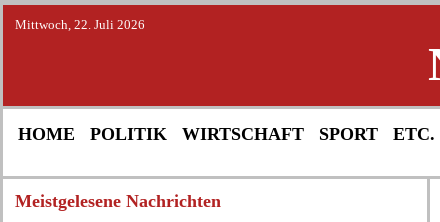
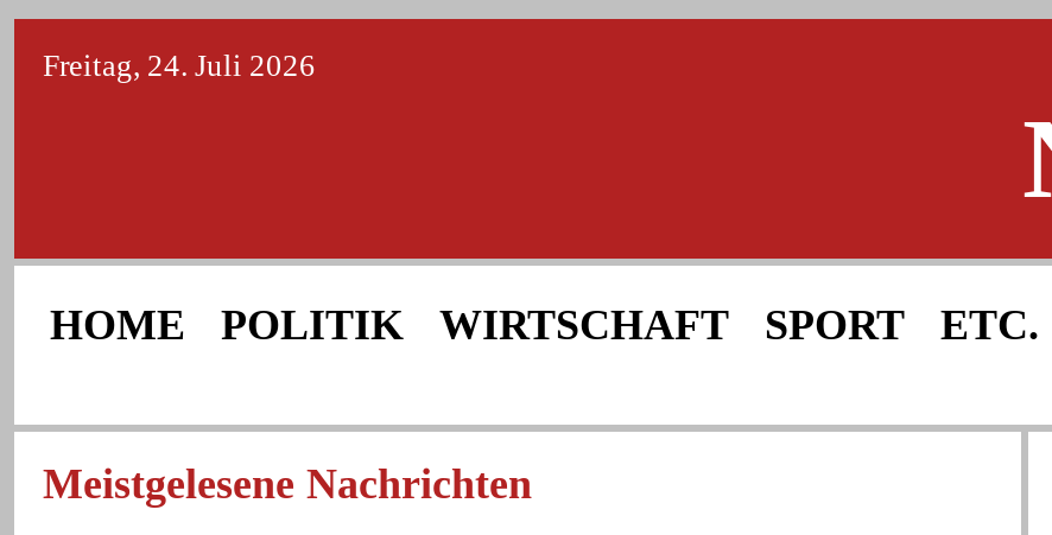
- Mittwoch, 22. Juli 2026
+ Freitag, 24. Juli 2026
